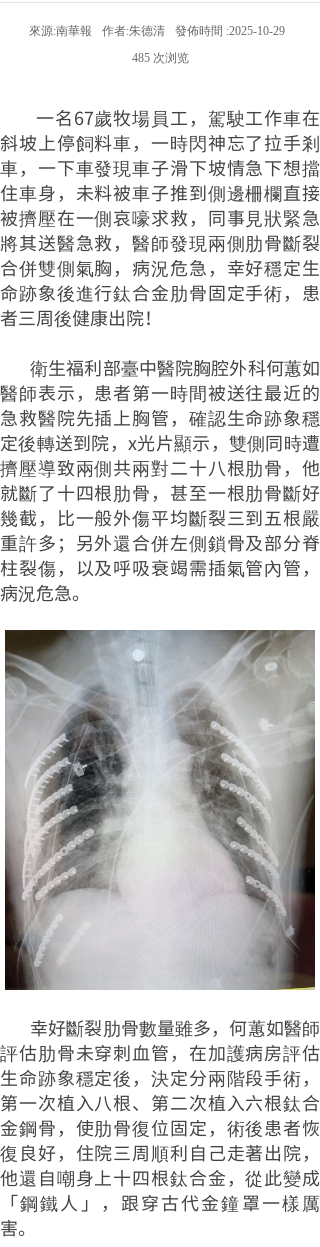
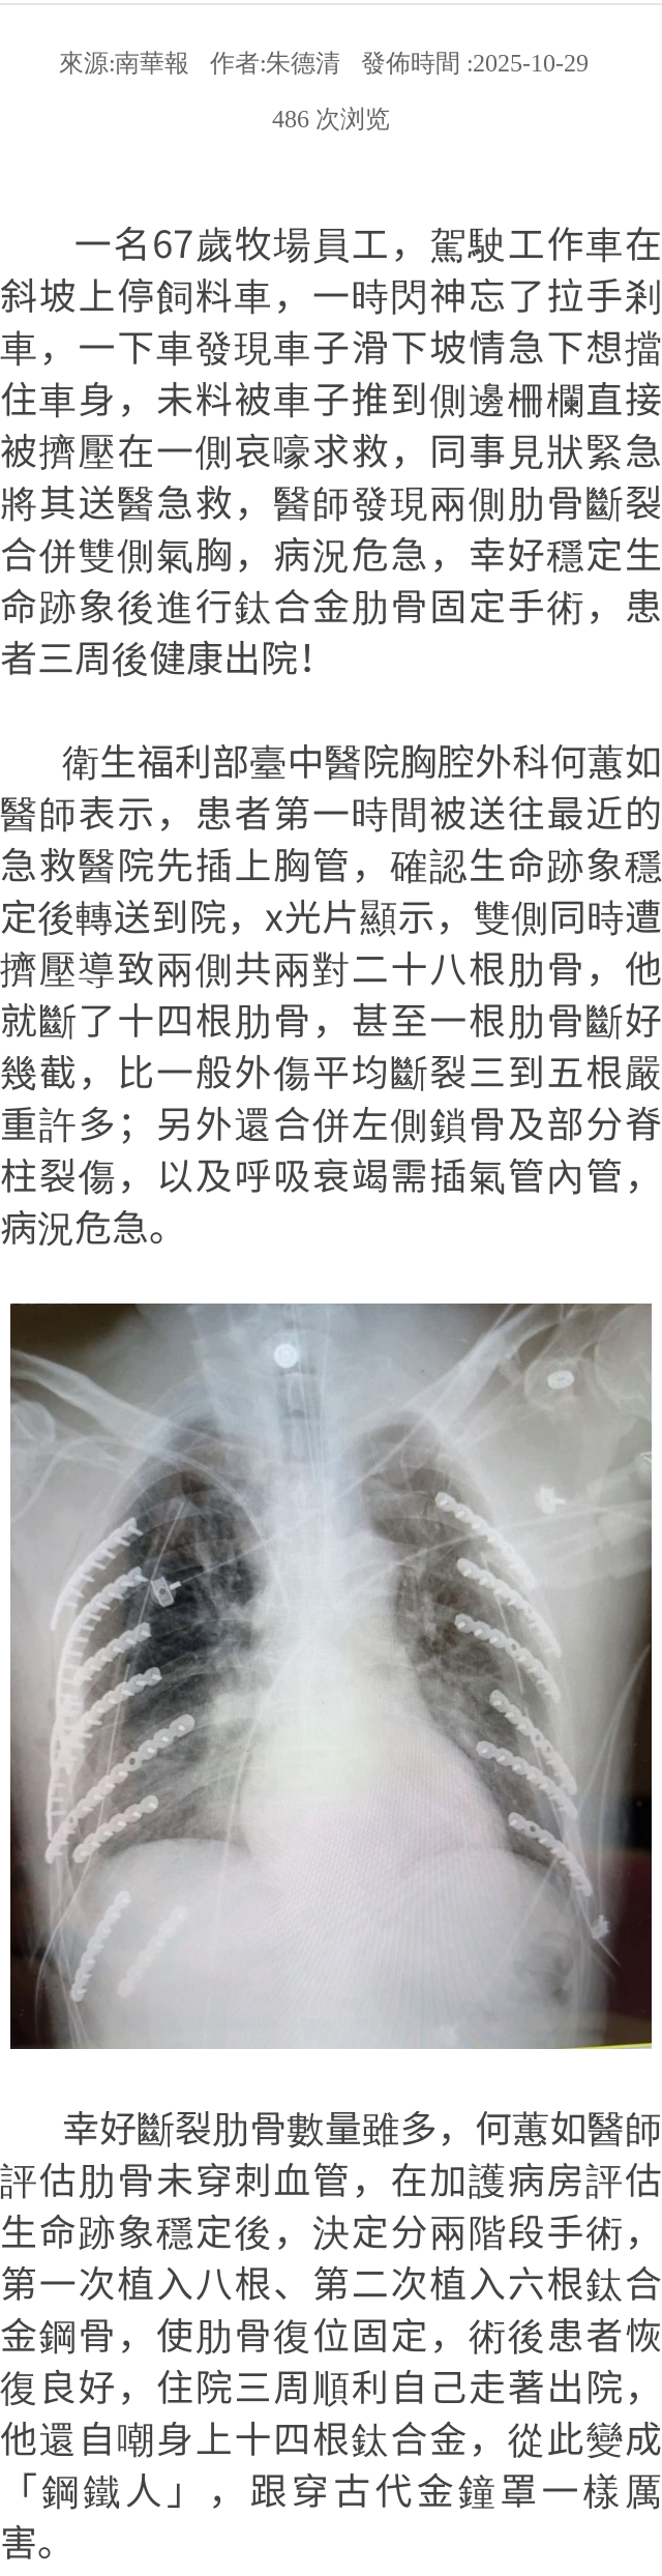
- 485次浏览
+ 486次浏览
